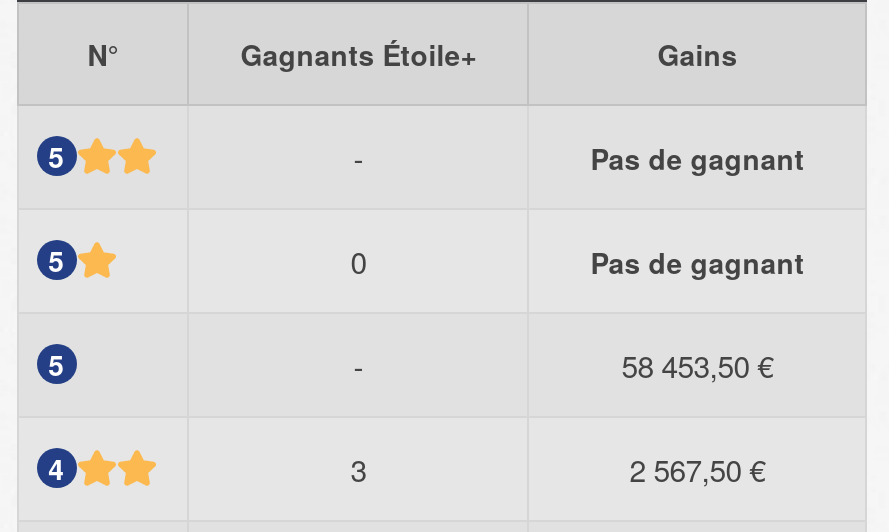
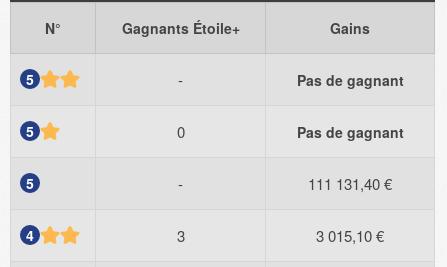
- 58 453,50 €
+ 111 131,40 €

- 2 567,50 €
+ 3 015,10 €
